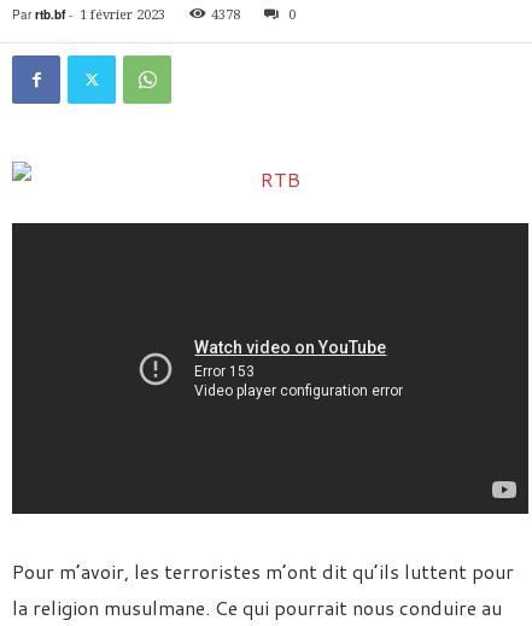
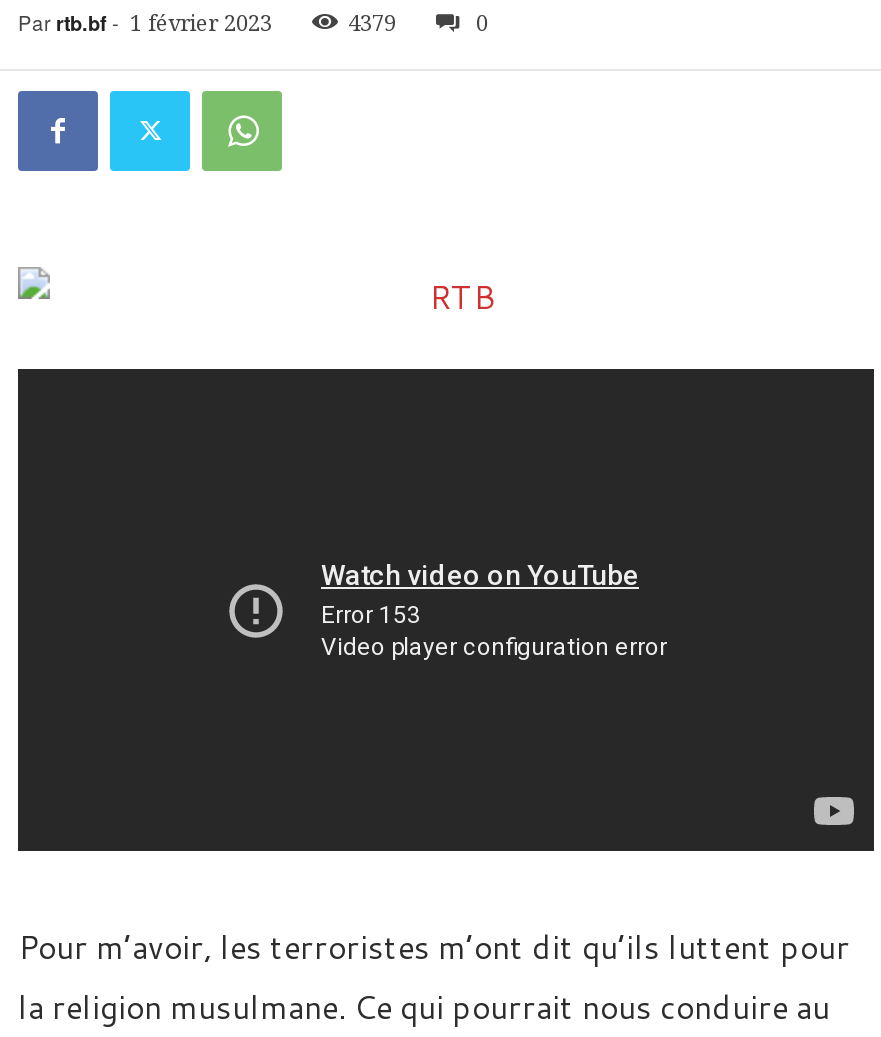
- 4378
+ 4379
